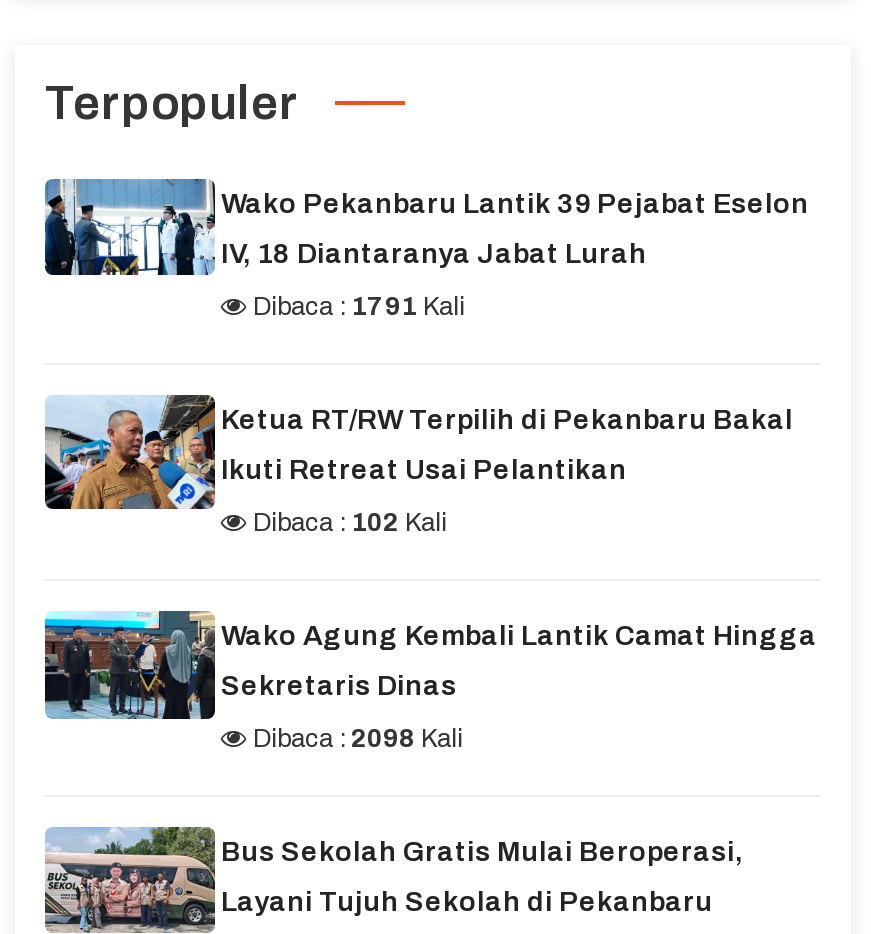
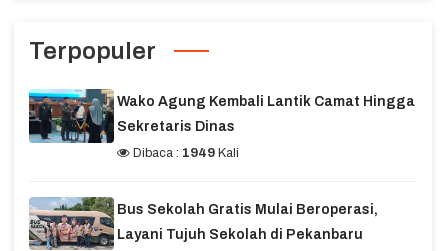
- [image]
- Wako Pekanbaru Lantik 39 Pejabat Eselon
- IV, 18 Diantaranya Jabat Lurah
- Dibaca : 1791 Kali

- [image]
- Ketua RT/RW Terpilih di Pekanbaru Bakal
- Ikuti Retreat Usai Pelantikan
- Dibaca : 102 Kali

- Dibaca : 2098 Kali
+ Dibaca : 1949 Kali
